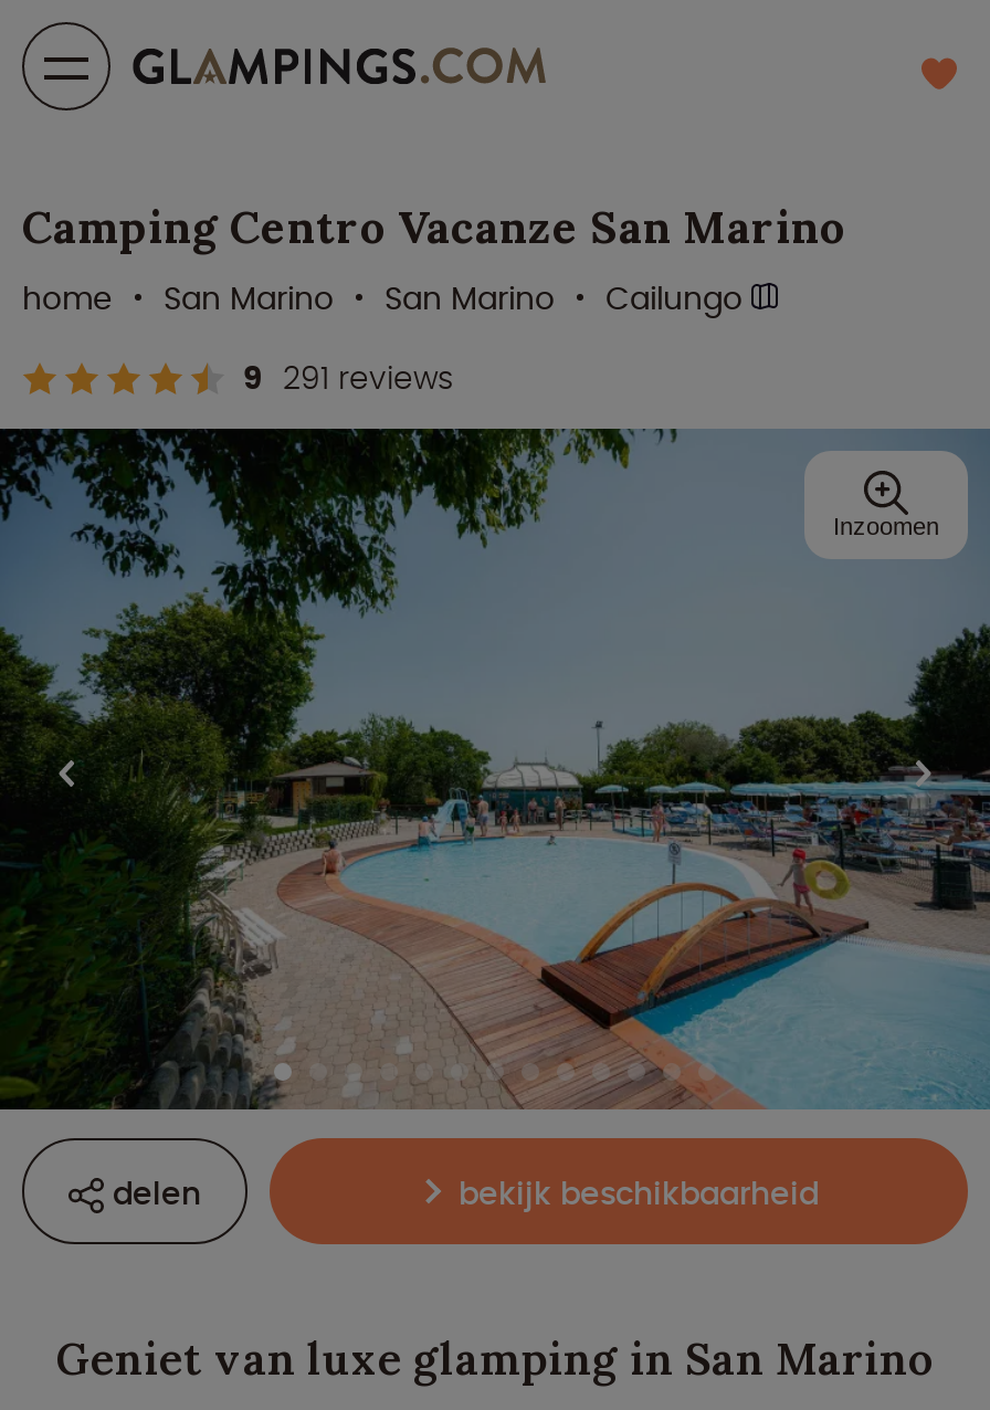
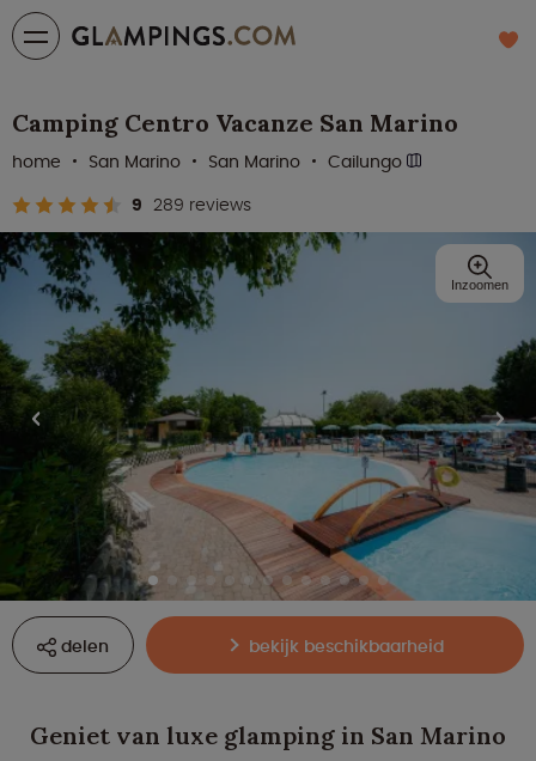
- 9 291 reviews
+ 9 289 reviews
